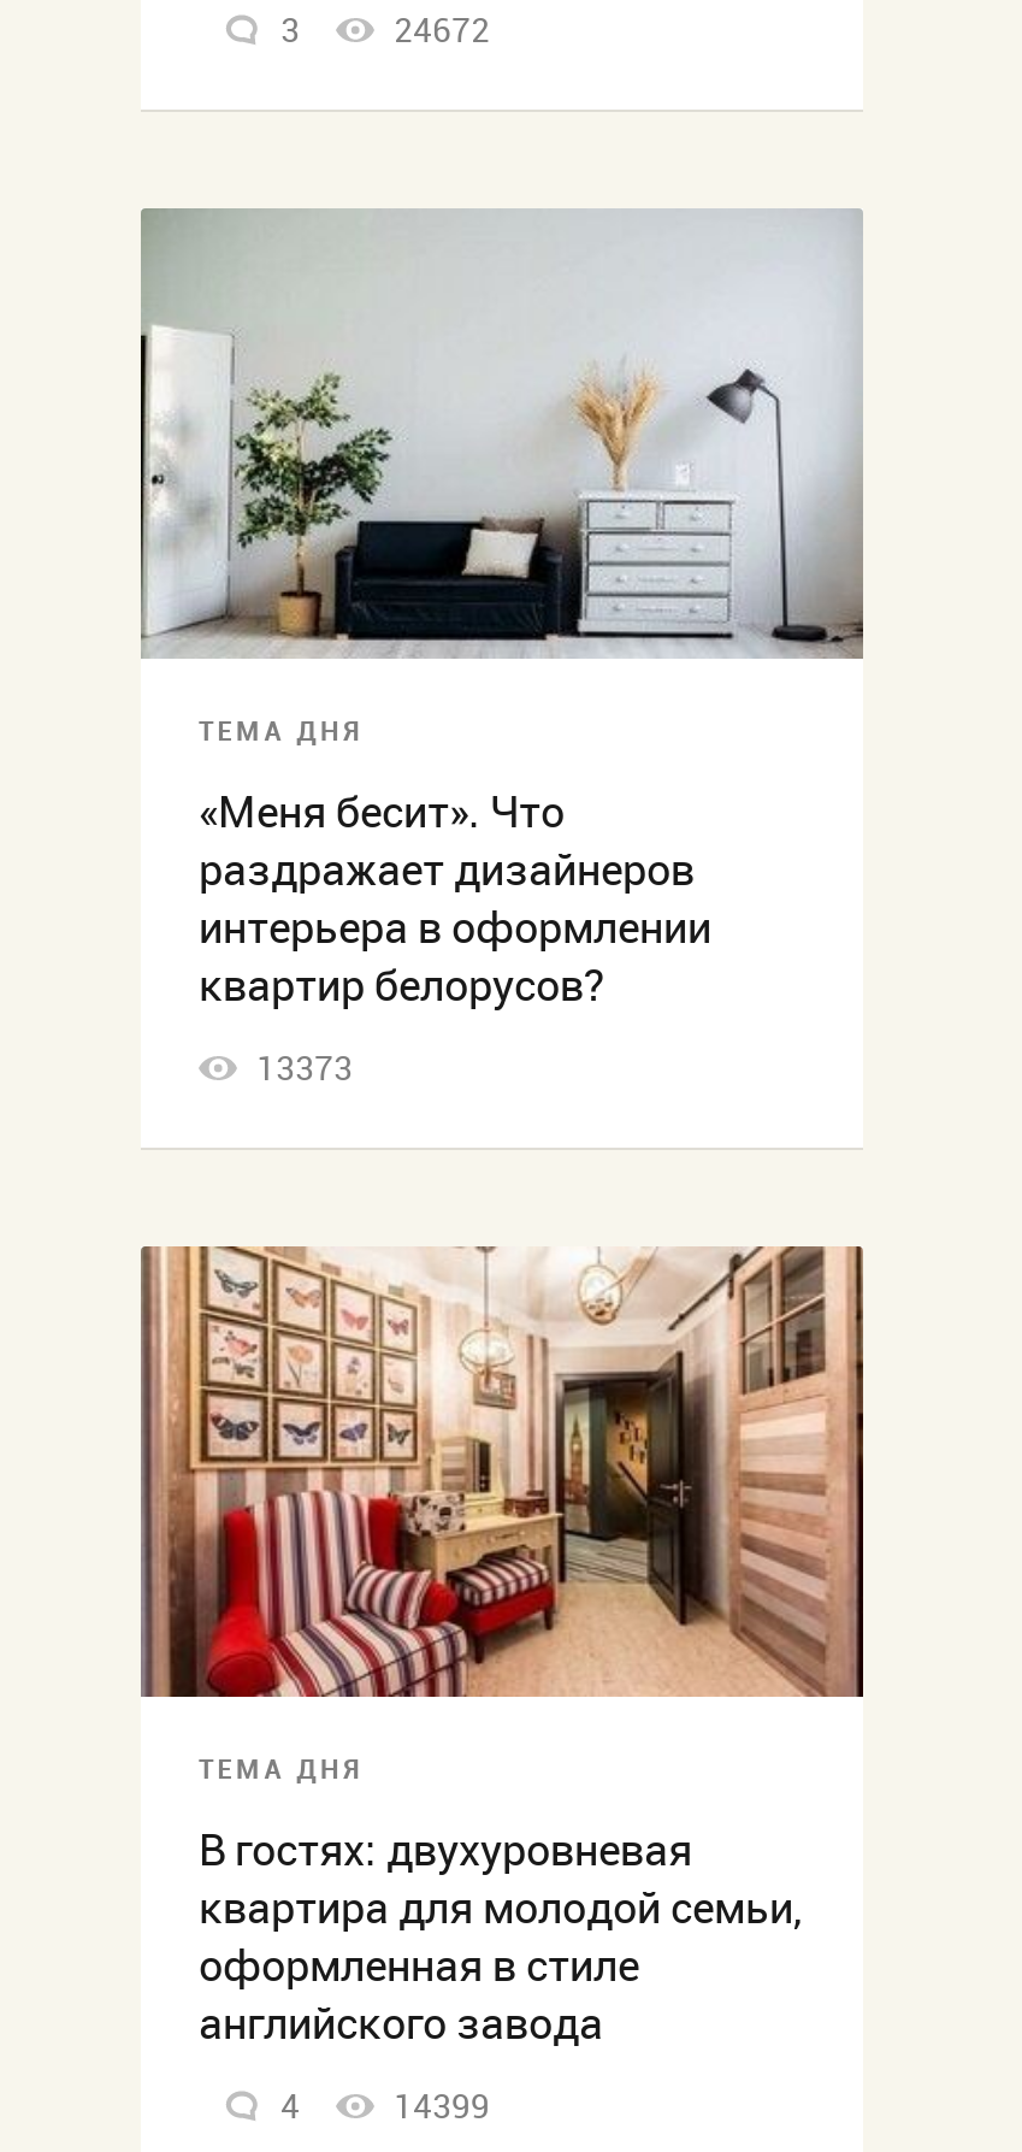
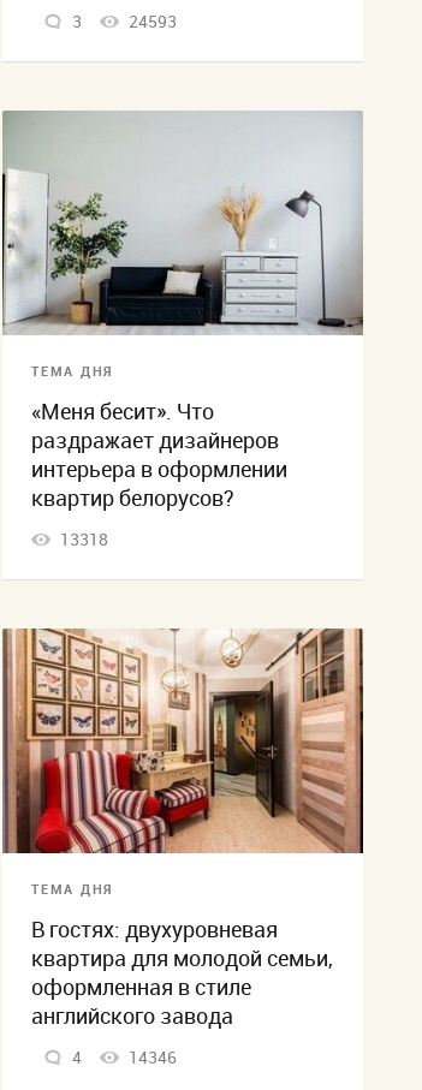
- 24672
+ 24593

- 13373
+ 13318

- 14399
+ 14346
